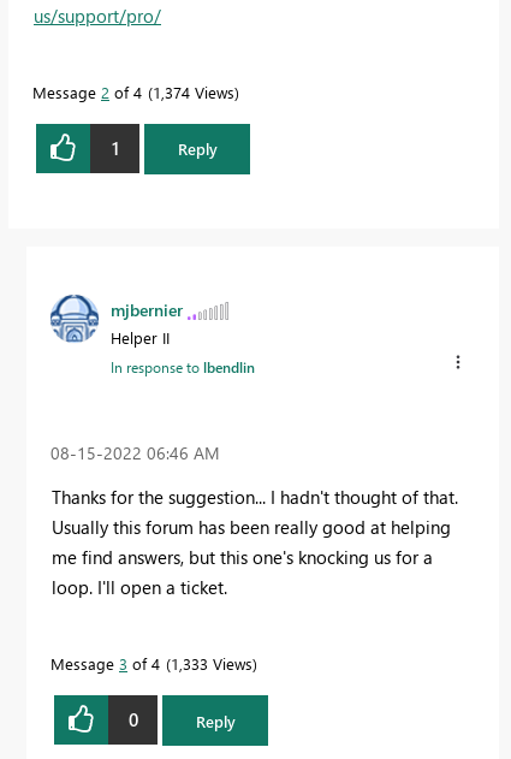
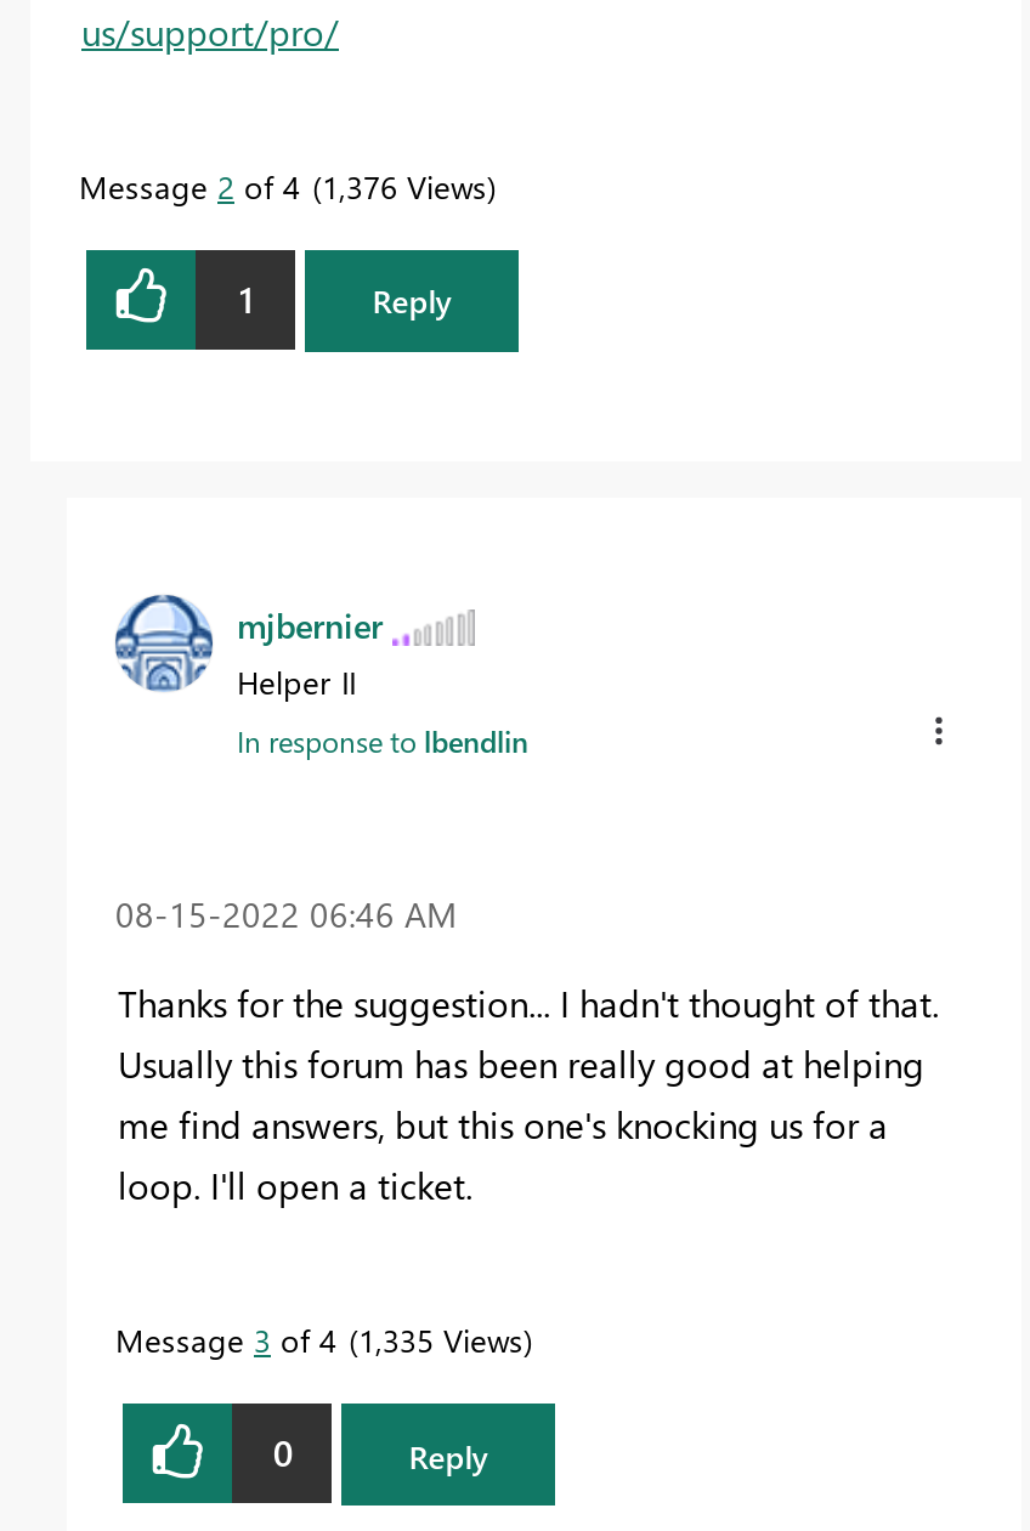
- Message 2 of 4 1,374 Views
+ Message 2 of 4 1,376 Views

- Message 3 of 4 1,333 Views
+ Message 3 of 4 1,335 Views
